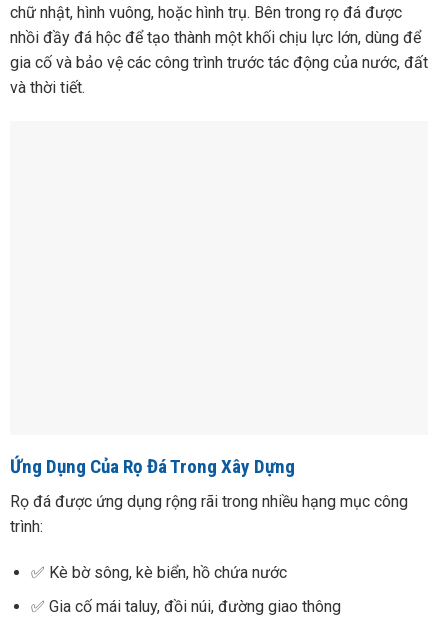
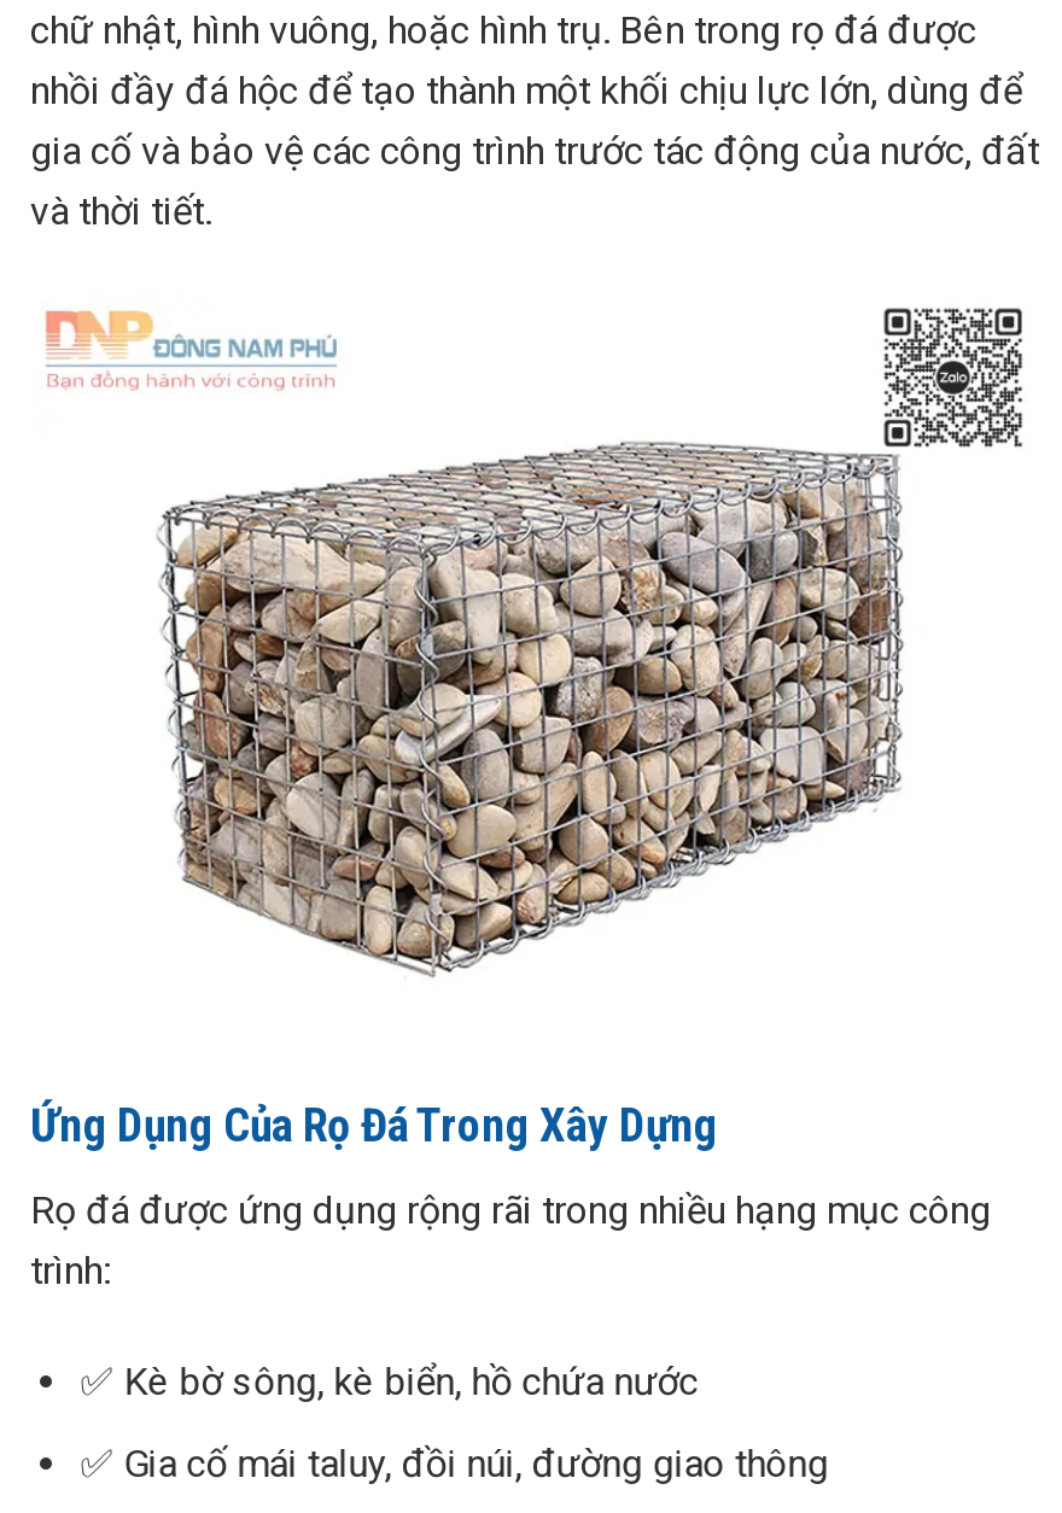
+ [image]
